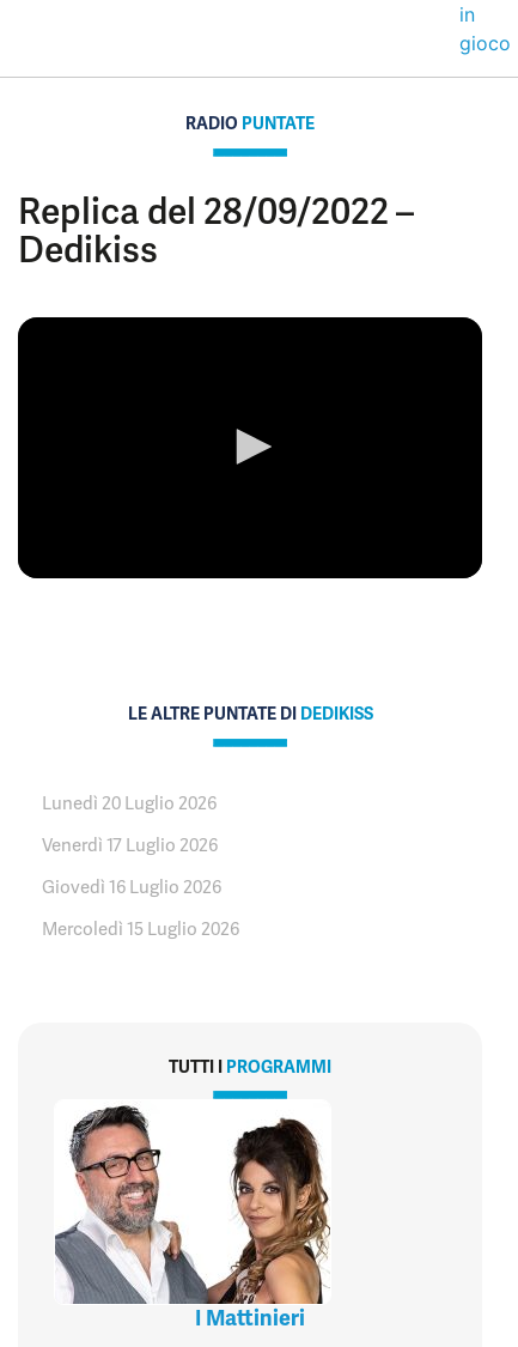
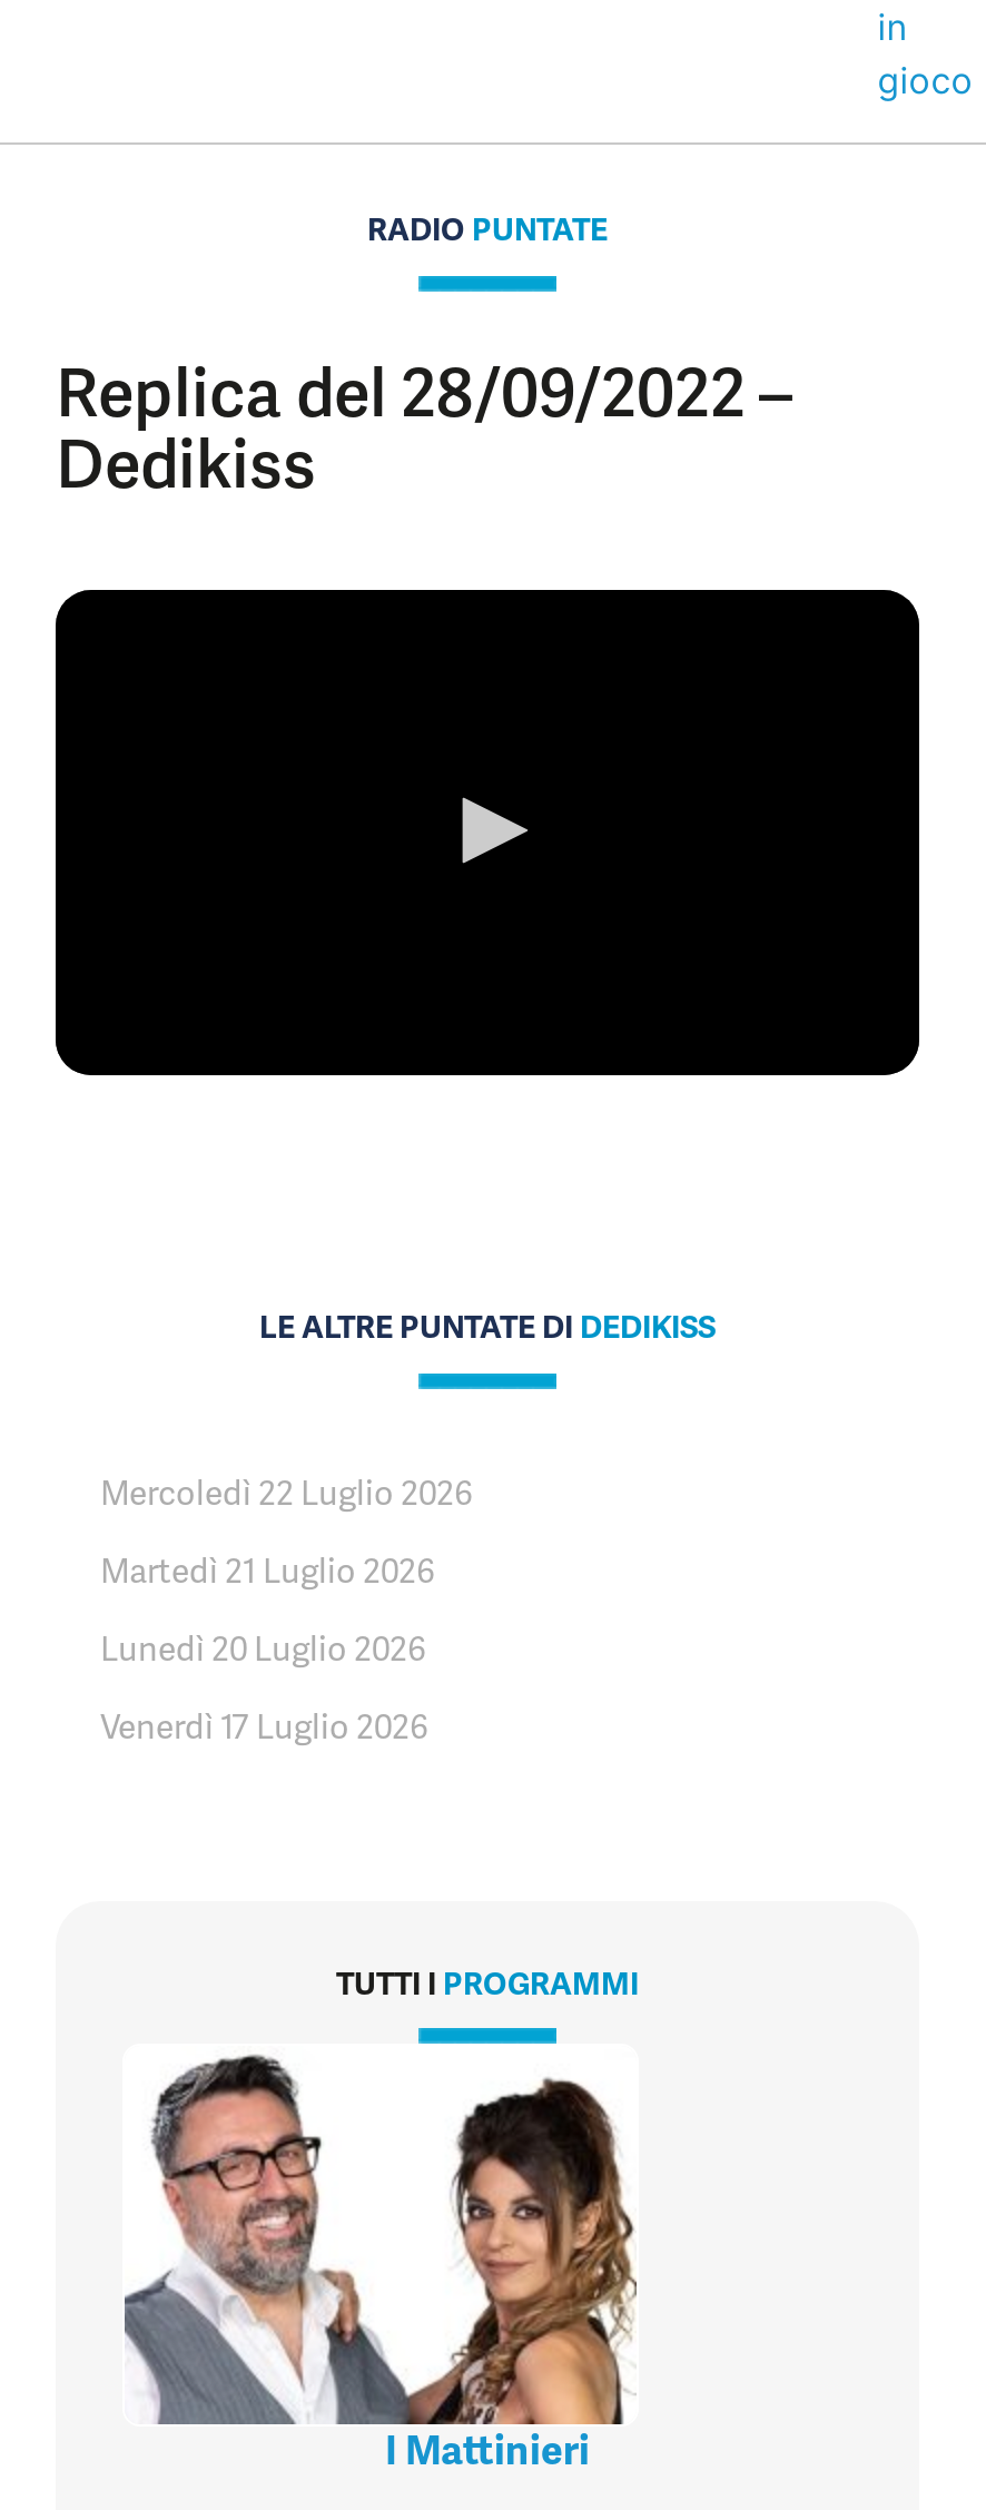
+ Mercoledì 22 Luglio 2026
+ Martedì 21 Luglio 2026

moved down: Lunedì 20 Luglio 2026 | Venerdì 17 Luglio 2026

- Giovedì 16 Luglio 2026
- Mercoledì 15 Luglio 2026
